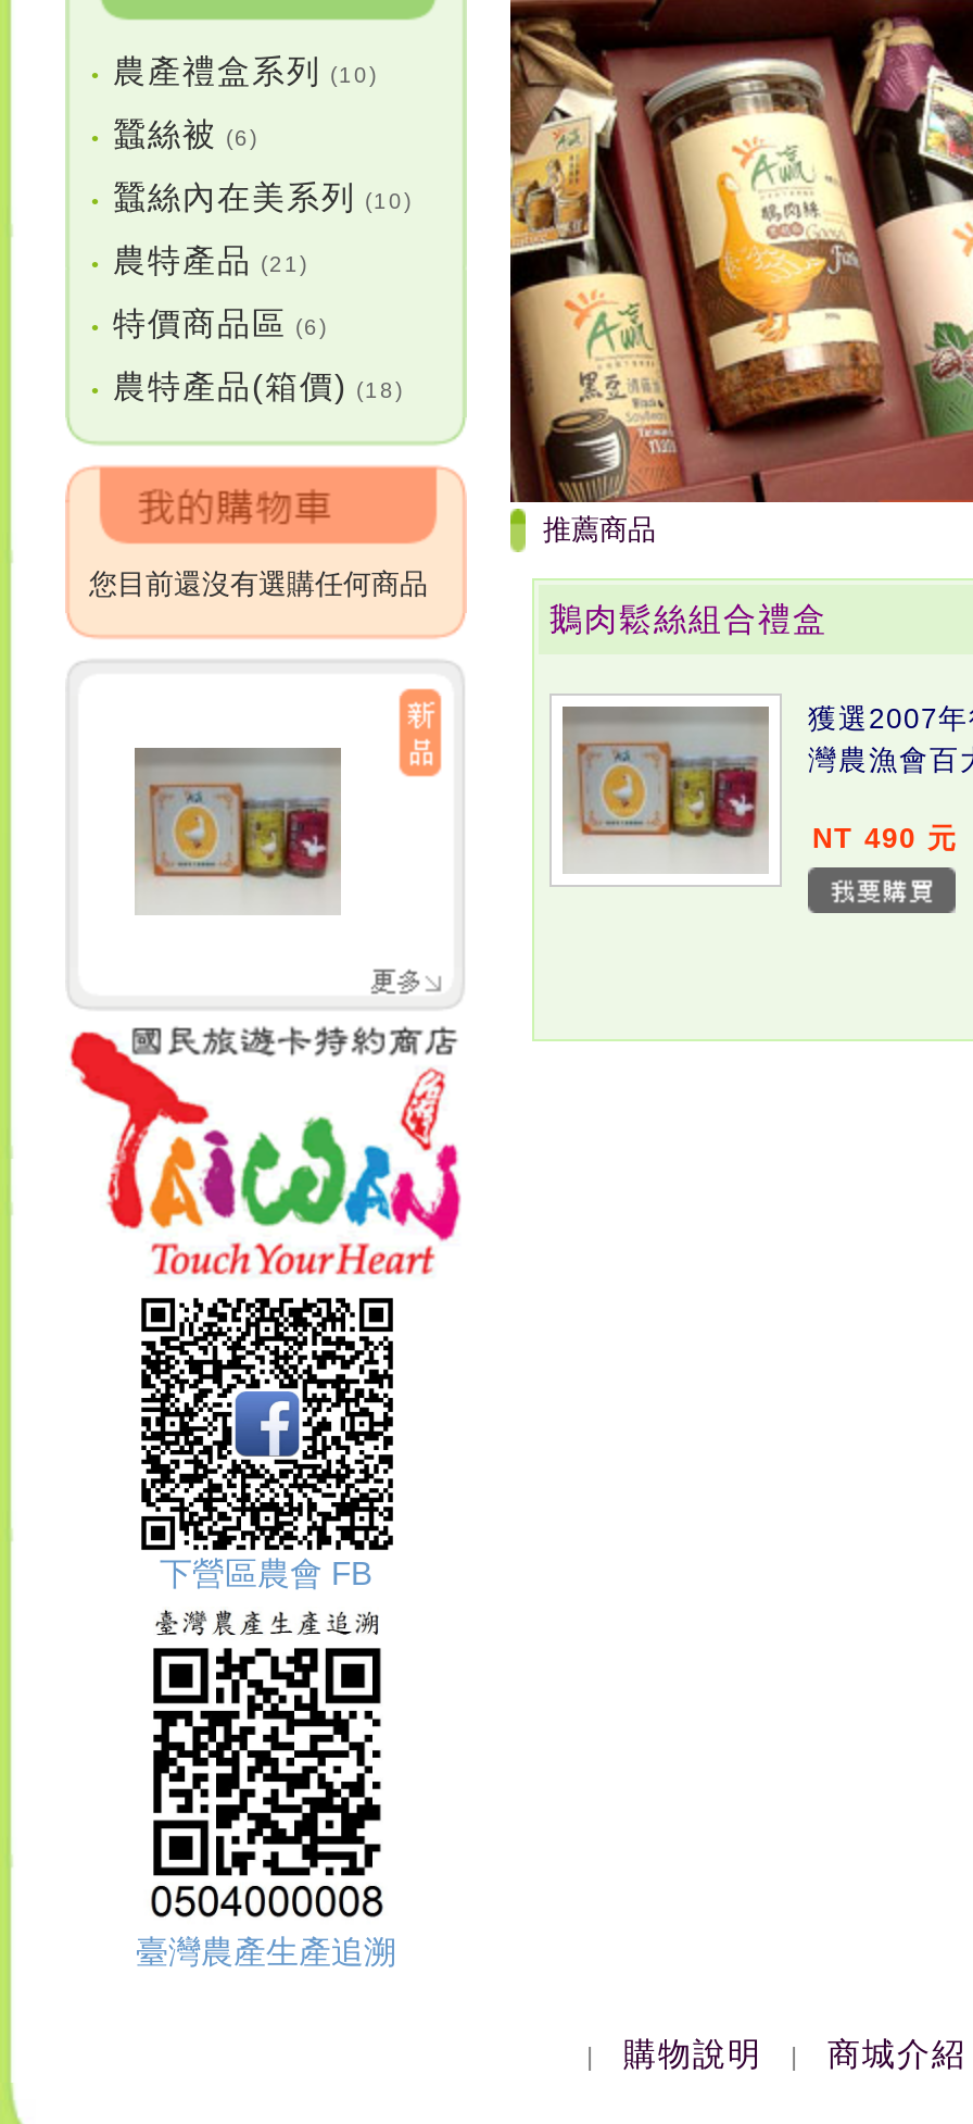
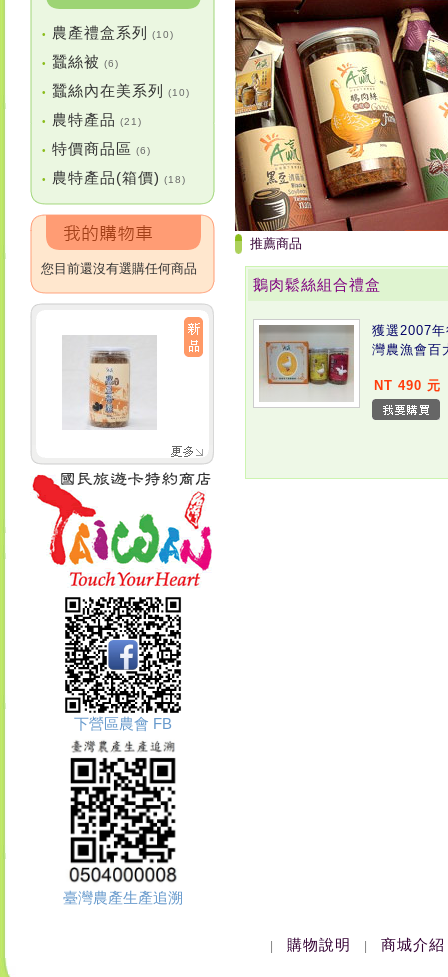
- [image]
+ [image]
